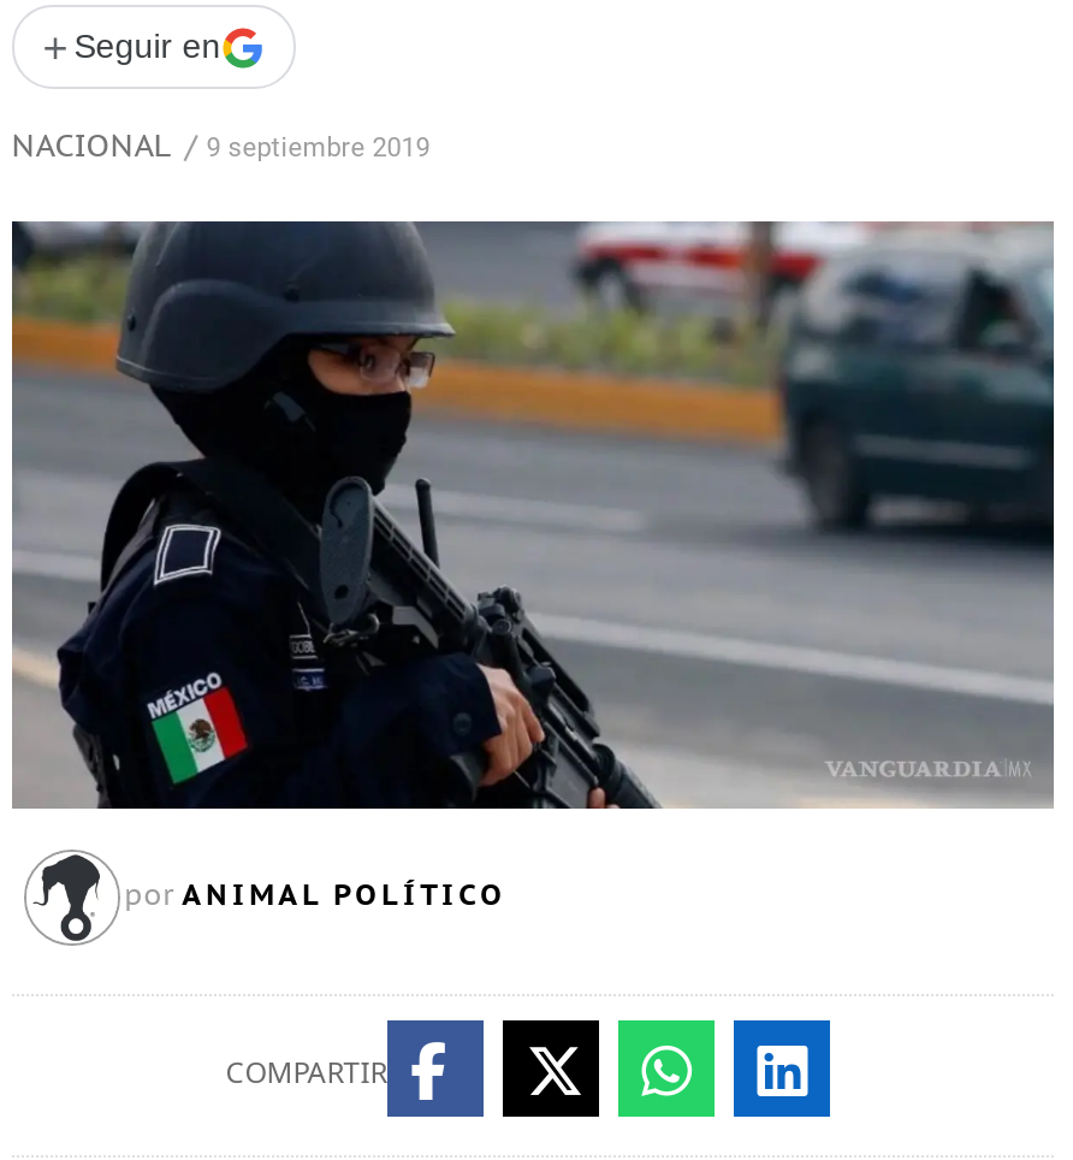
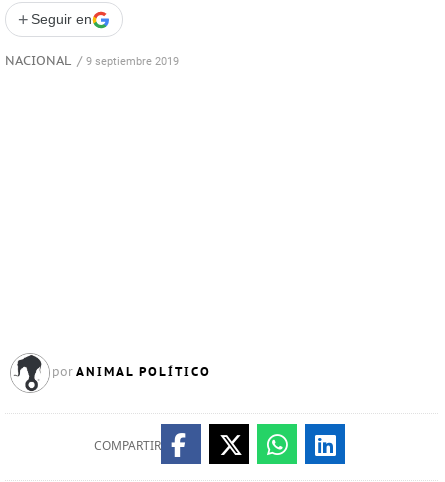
- [image]
